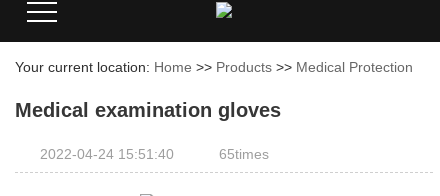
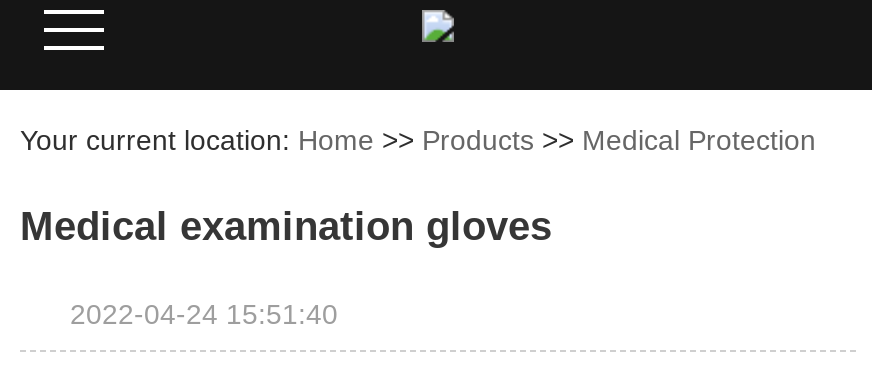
- 65times
